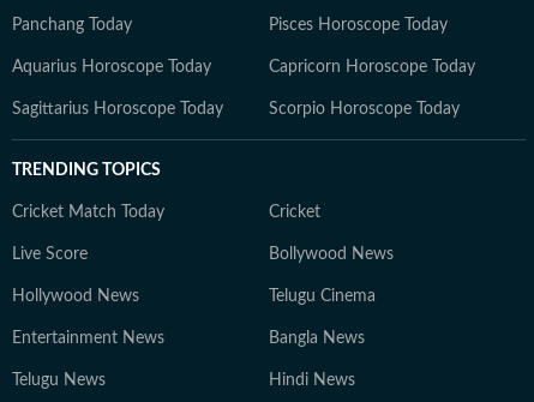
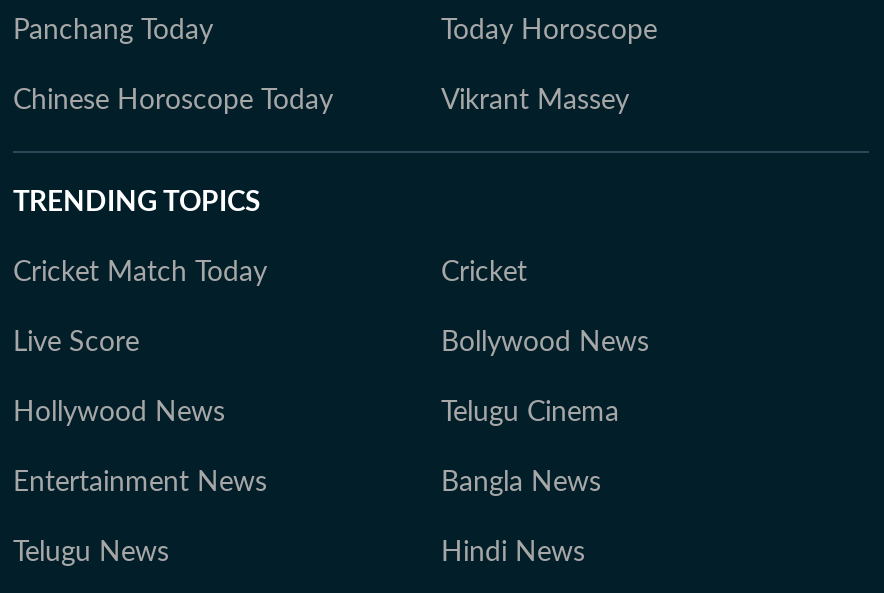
- Pisces Horoscope Today
- Aquarius Horoscope Today
- Capricorn Horoscope Today
- Sagittarius Horoscope Today
- Scorpio Horoscope Today
+ Today Horoscope
+ Chinese Horoscope Today
+ Vikrant Massey
